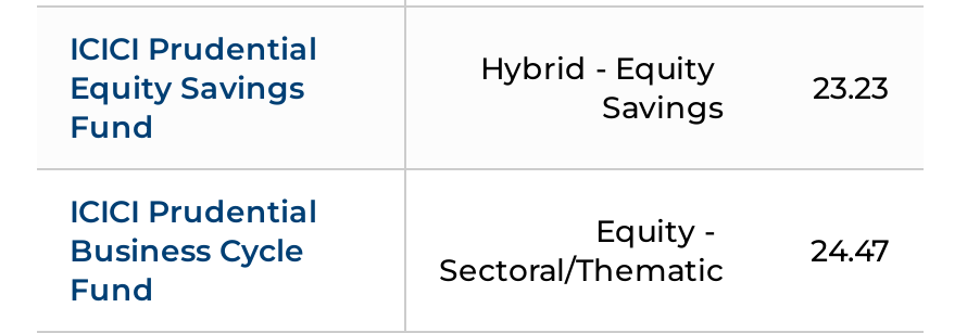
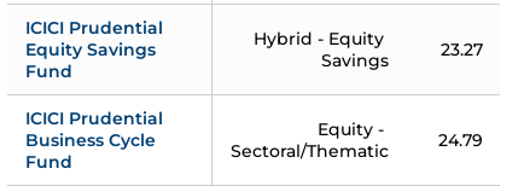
- 23.23
+ 23.27

- 24.47
+ 24.79
